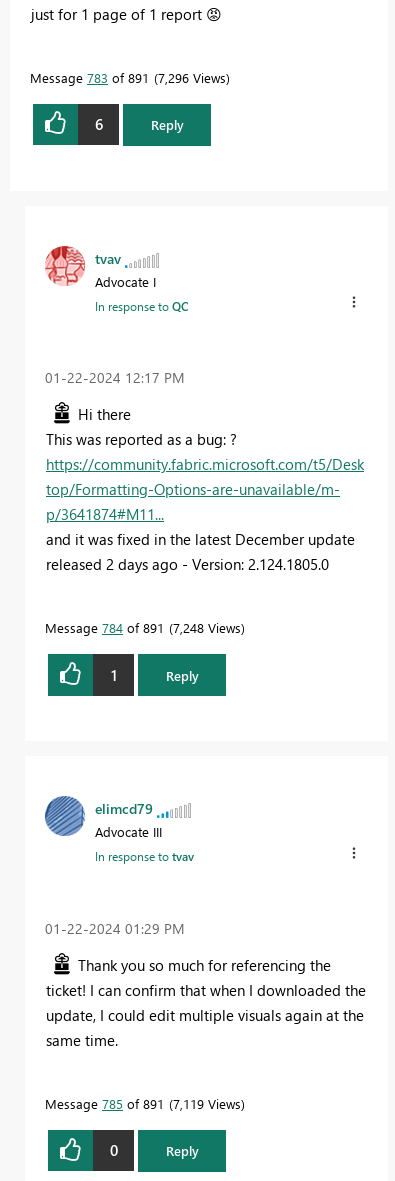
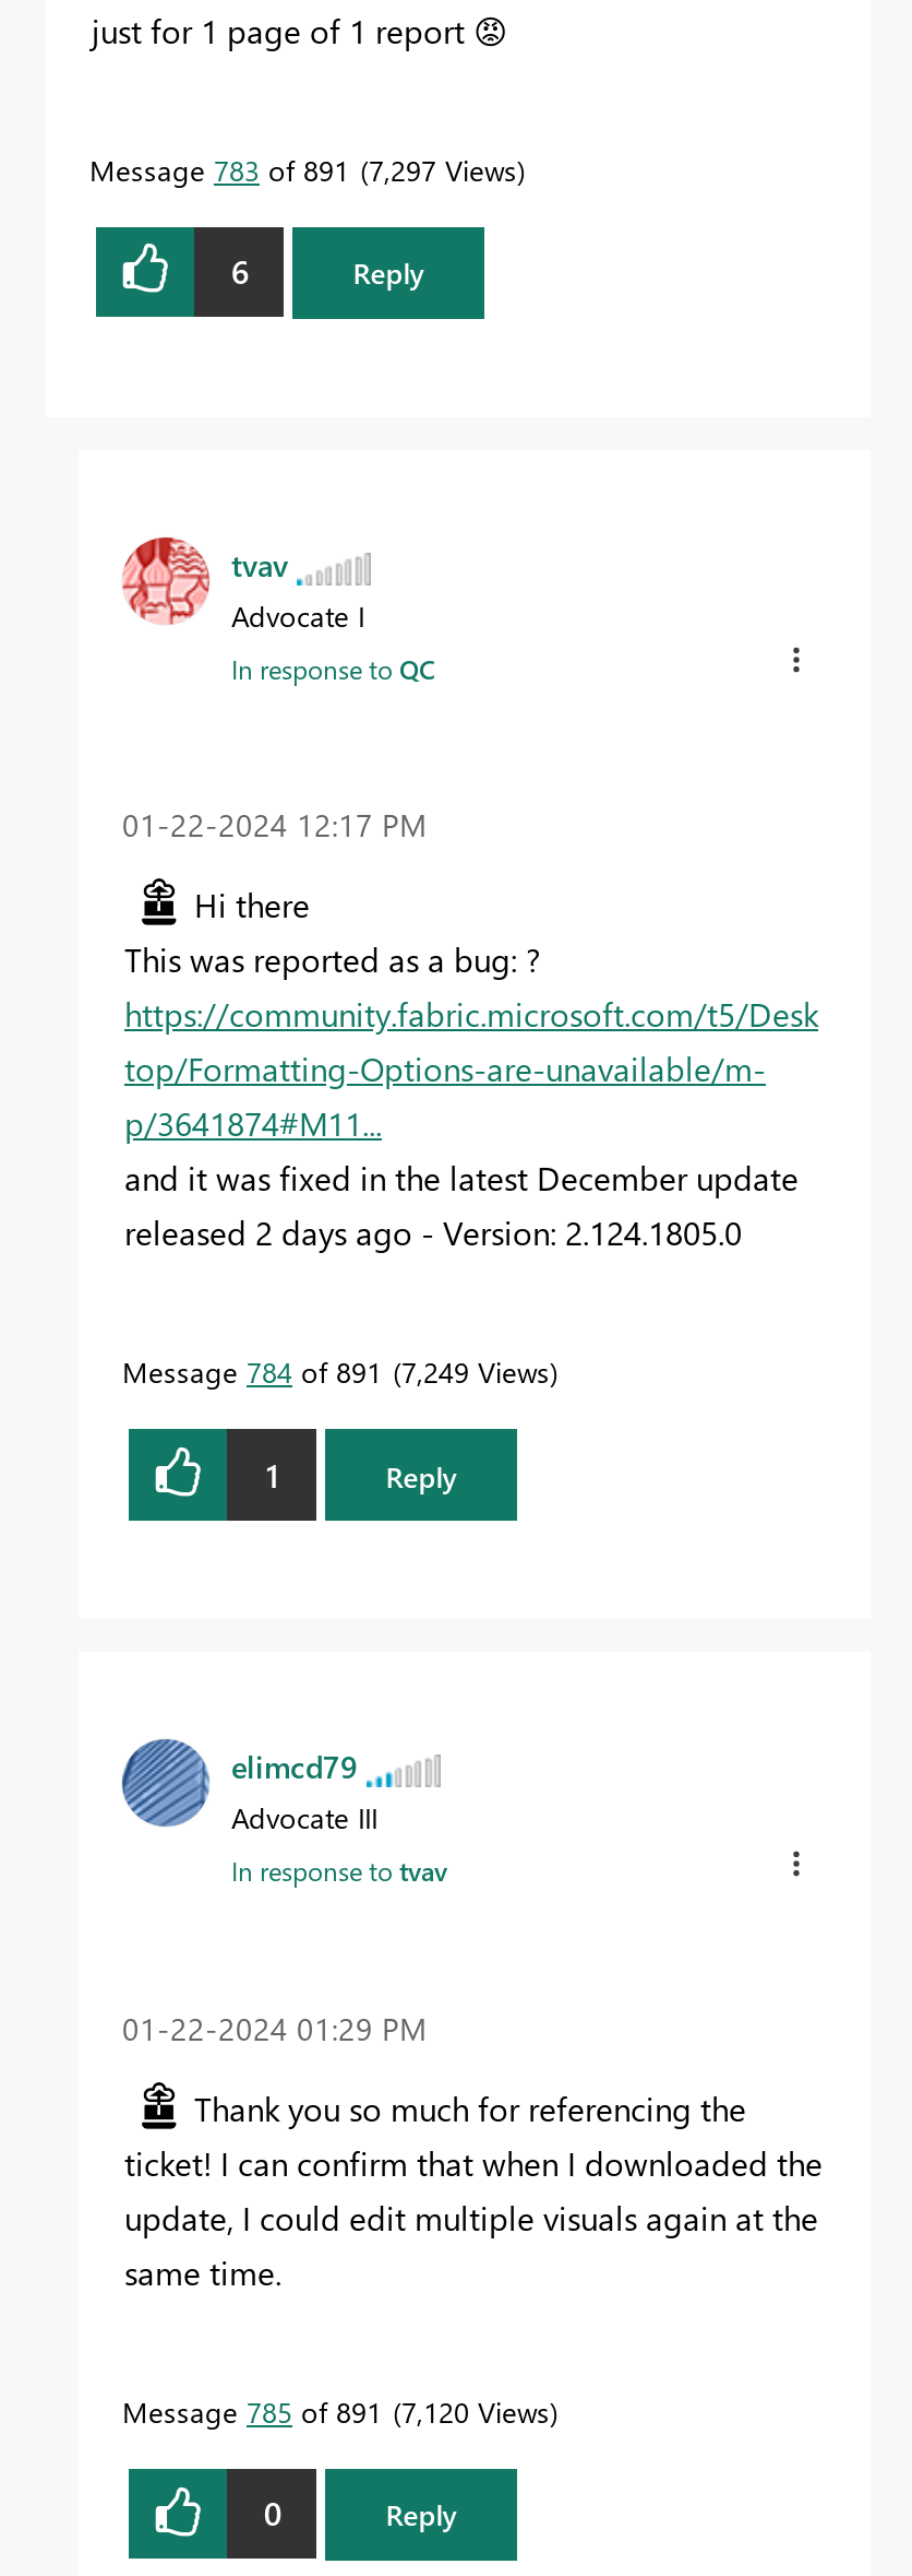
- Message 783 of 891 7,296 Views
+ Message 783 of 891 7,297 Views

- Message 784 of 891 7,248 Views
+ Message 784 of 891 7,249 Views

- Message 785 of 891 7,119 Views
+ Message 785 of 891 7,120 Views
